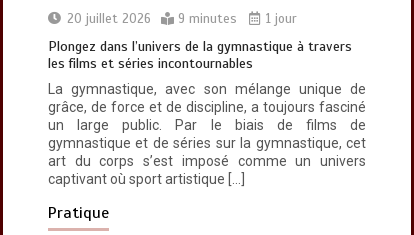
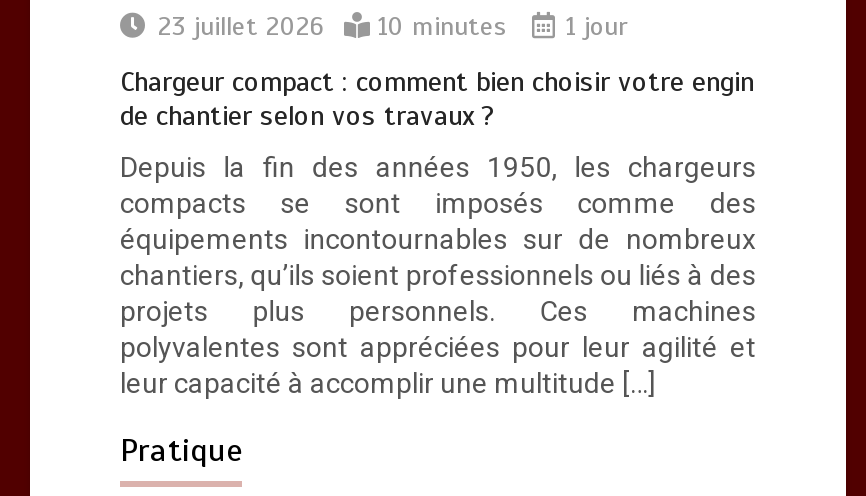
- 20 juillet 2026
- 9 minutes
+ 23 juillet 2026
+ 10 minutes

- Plongez dans l’univers de la gymnastique à travers
- les films et séries incontournables
+ Chargeur compact : comment bien choisir votre engin
+ de chantier selon vos travaux ?

- La gymnastique, avec son mélange unique de
- grâce, de force et de discipline, a toujours fasciné
- un large public. Par le biais de films de
- gymnastique et de séries sur la gymnastique, cet
- art du corps s’est imposé comme un univers
- captivant où sport artistique […]
+ Depuis la fin des années 1950, les chargeurs
+ compacts se sont imposés comme des
+ équipements incontournables sur de nombreux
+ chantiers, qu’ils soient professionnels ou liés à des
+ projets plus personnels. Ces machines
+ polyvalentes sont appréciées pour leur agilité et
+ leur capacité à accomplir une multitude […]
